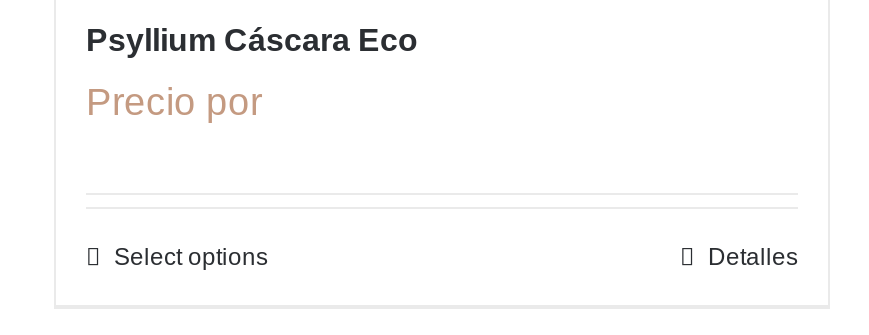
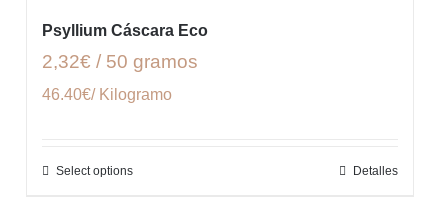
- Precio por
+ 2,32€ / 50 gramos
+ 46.40€/ Kilogramo
